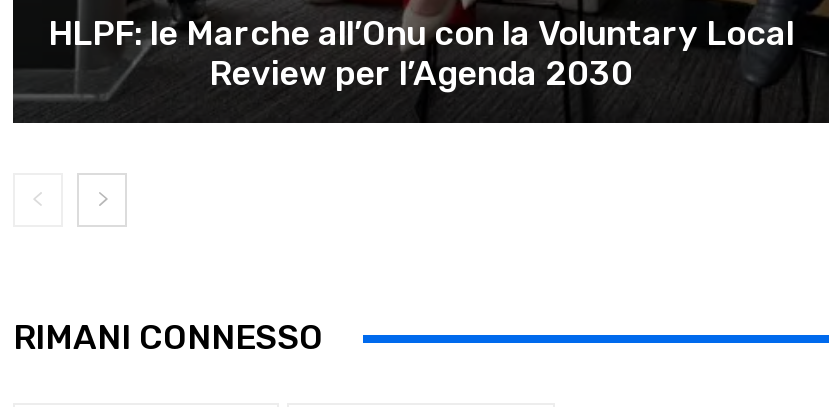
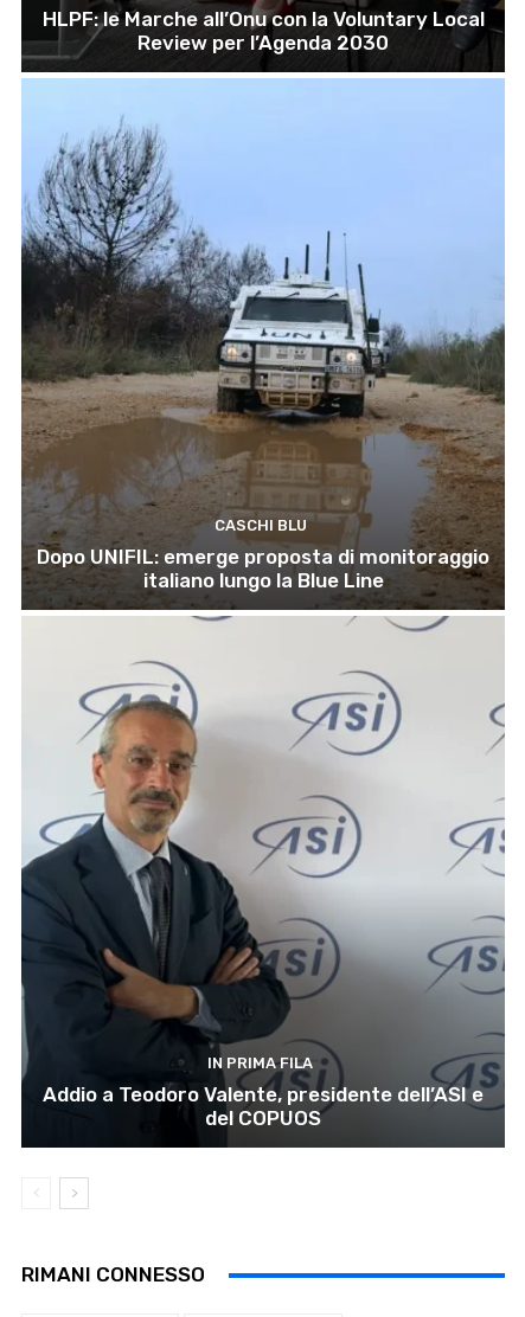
+ [image]
+ CASCHI BLU
+ Dopo UNIFIL: emerge proposta di monitoraggio
+ italiano lungo la Blue Line

+ [image]
+ IN PRIMA FILA
+ Addio a Teodoro Valente, presidente dell’ASI e
+ del COPUOS
